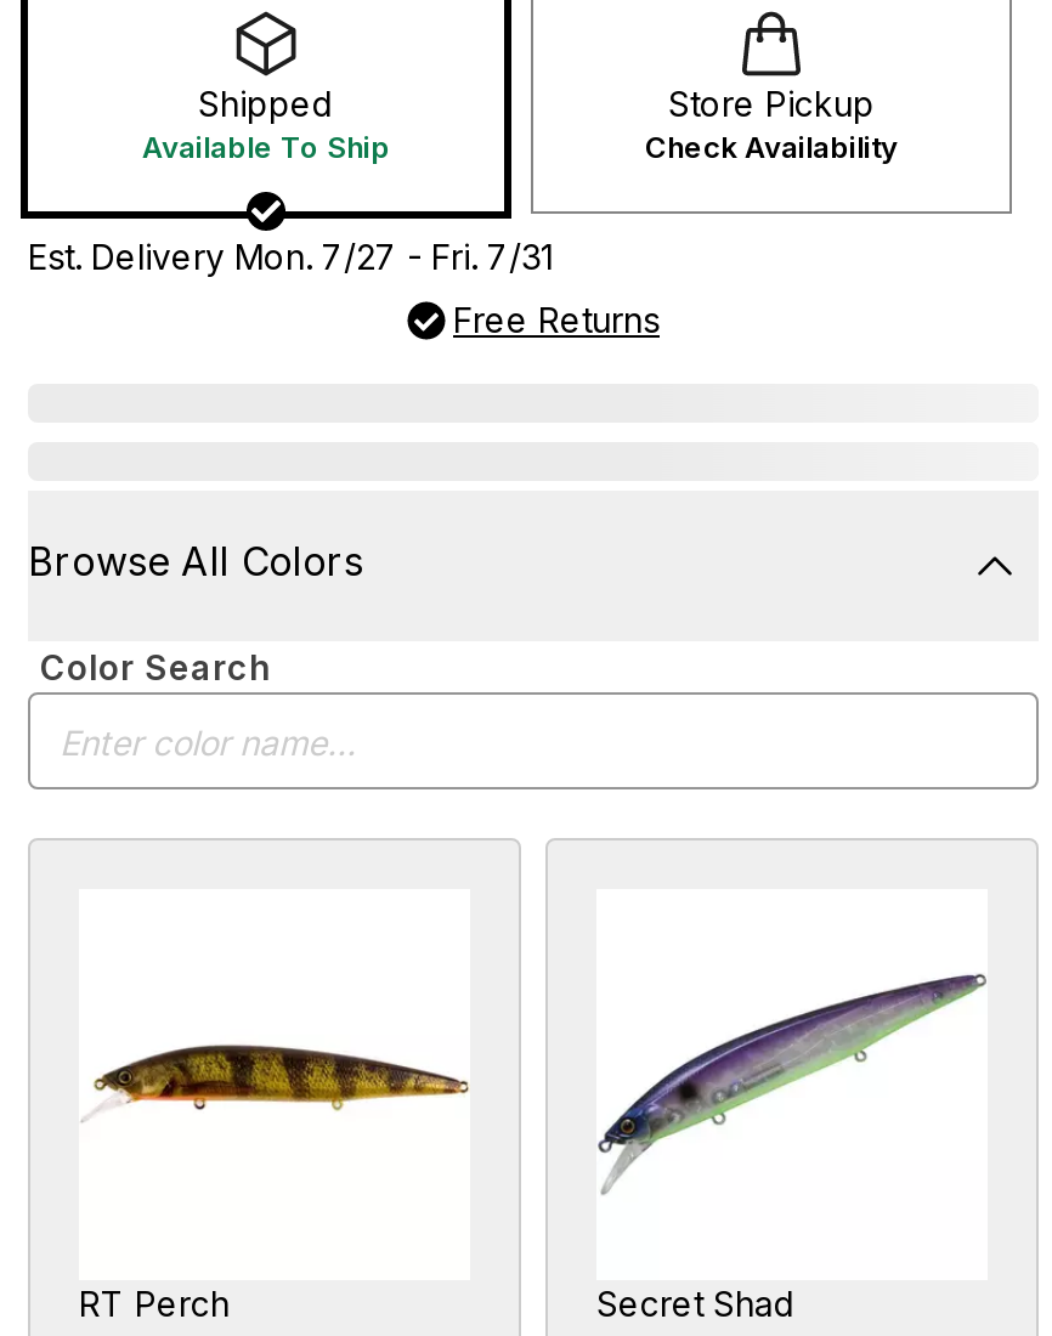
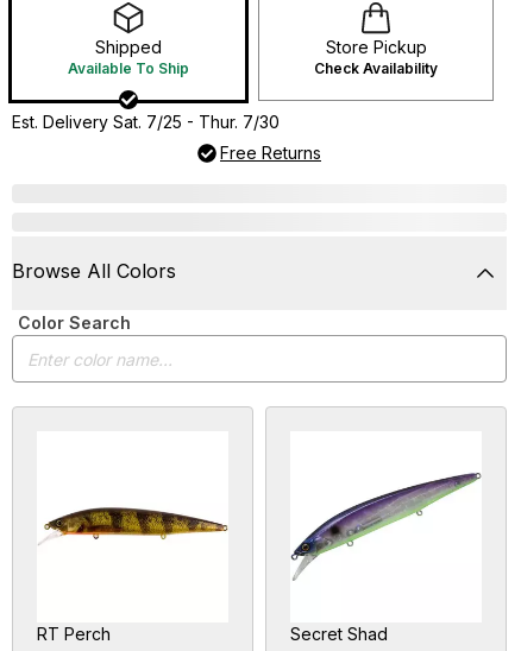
- Est. Delivery Mon. 7/27 - Fri. 7/31
+ Est. Delivery Sat. 7/25 - Thur. 7/30
